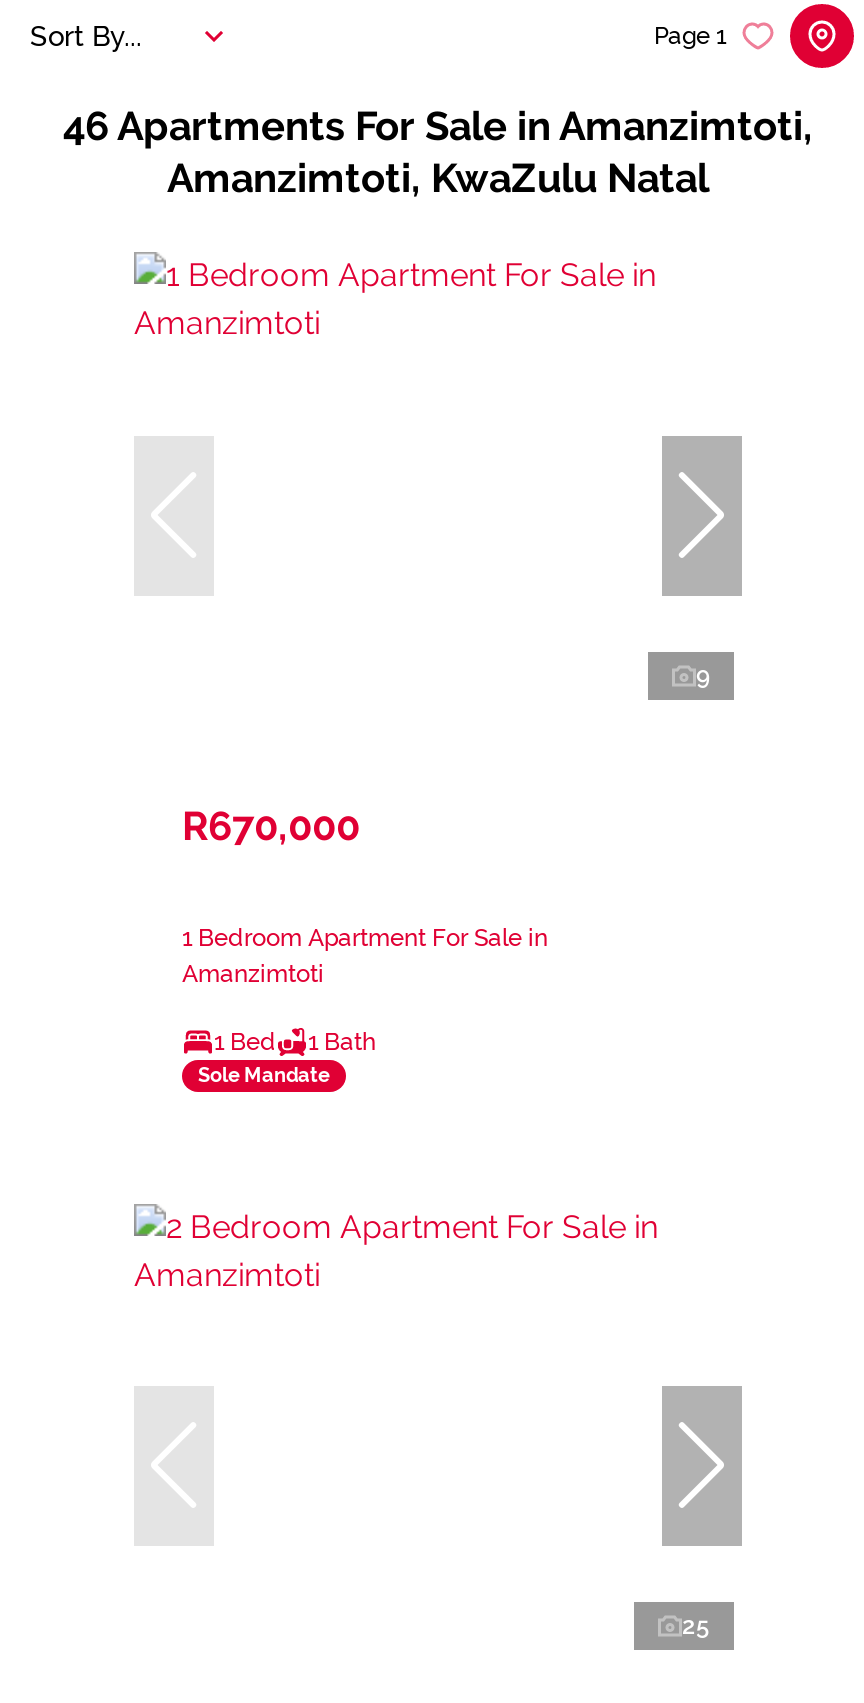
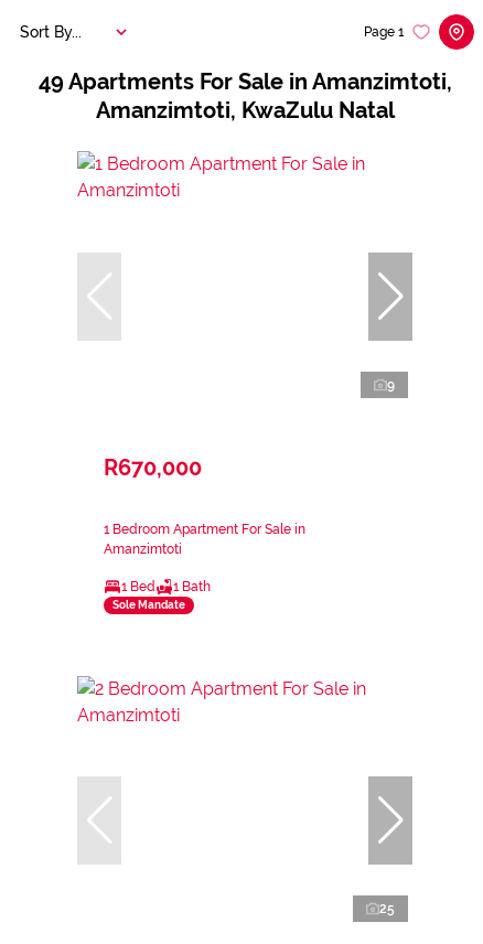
- 46 Apartments For Sale in Amanzimtoti,
+ 49 Apartments For Sale in Amanzimtoti,
